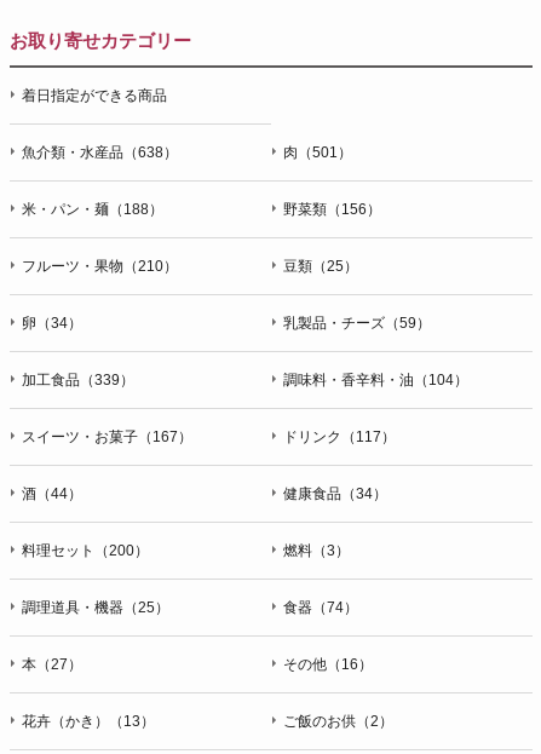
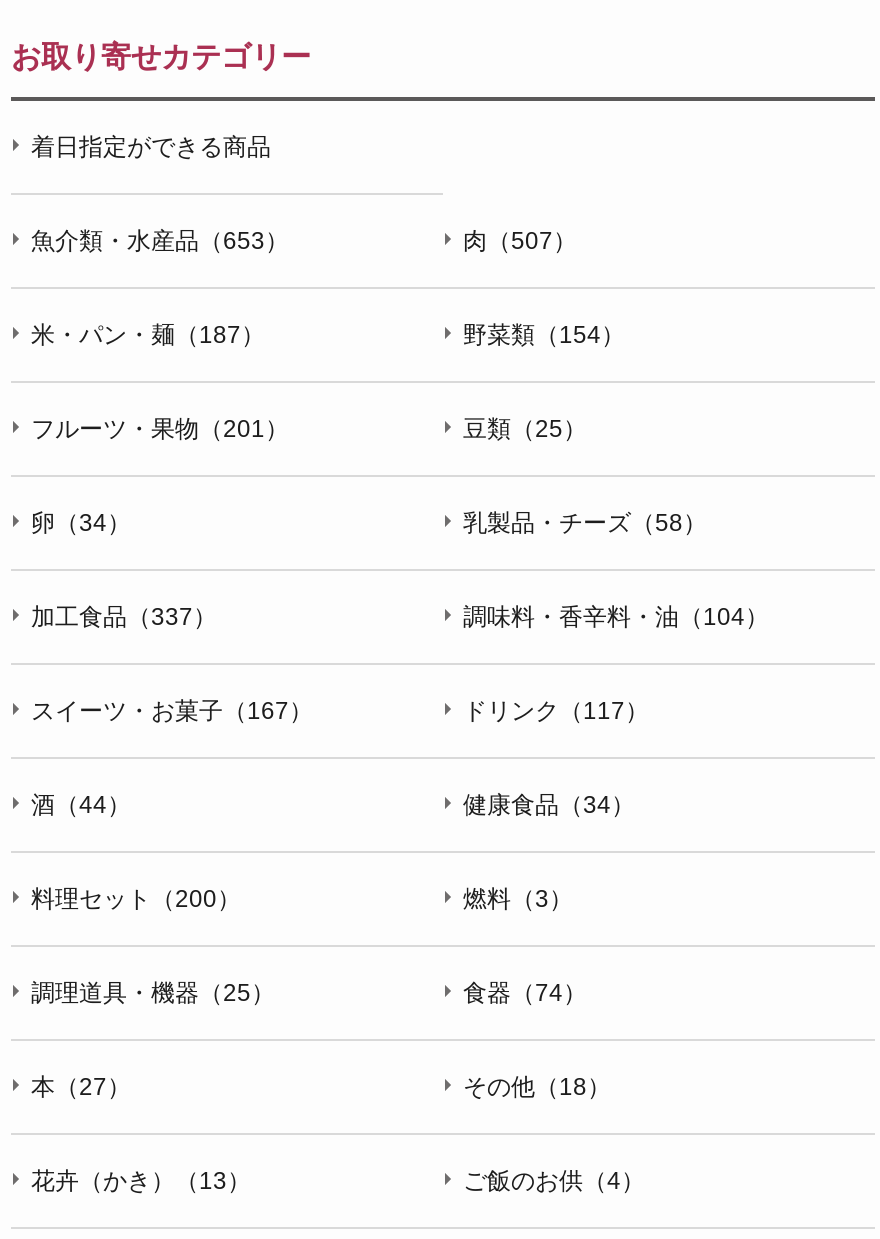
- 魚介類・水産品（638）
+ 魚介類・水産品（653）

- 肉（501）
+ 肉（507）

- 米・パン・麺（188）
+ 米・パン・麺（187）

- 野菜類（156）
+ 野菜類（154）

- フルーツ・果物（210）
+ フルーツ・果物（201）

- 乳製品・チーズ（59）
+ 乳製品・チーズ（58）

- 加工食品（339）
+ 加工食品（337）

- その他（16）
+ その他（18）

- ご飯のお供（2）
+ ご飯のお供（4）
